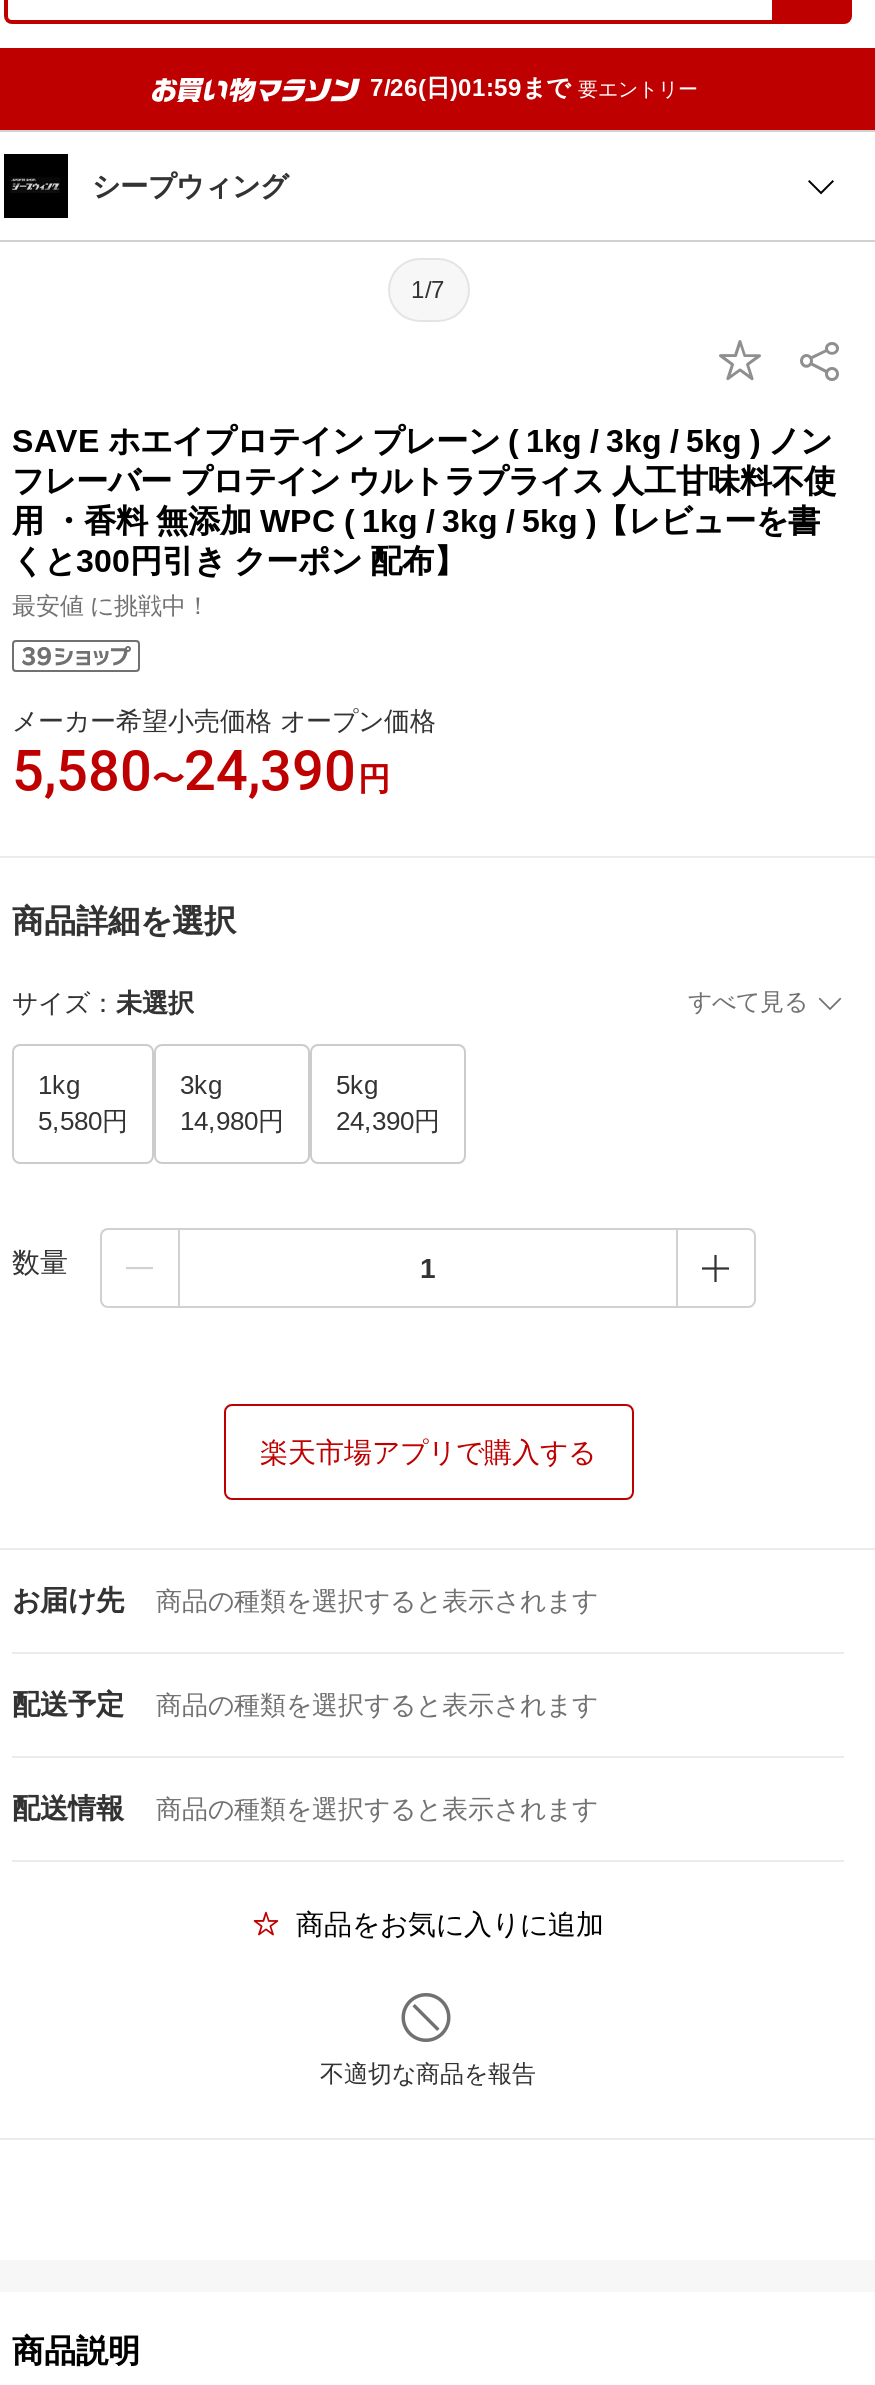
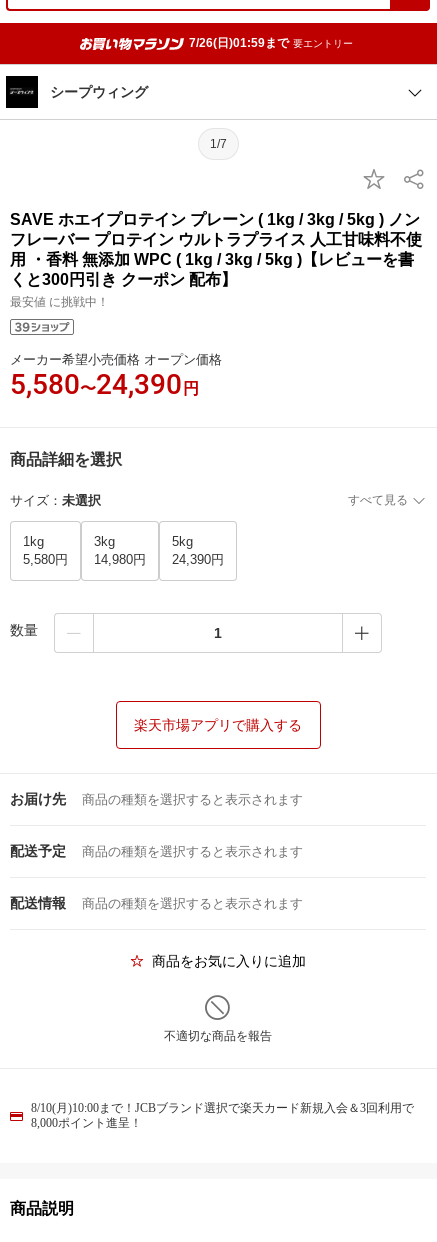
+ 8/10(月)10:00まで！JCBブランド選択で楽天カード新規入会＆3回利用で
+ 8,000ポイント進呈！
